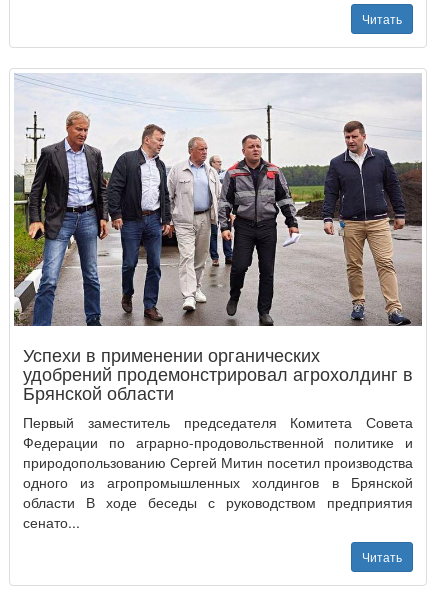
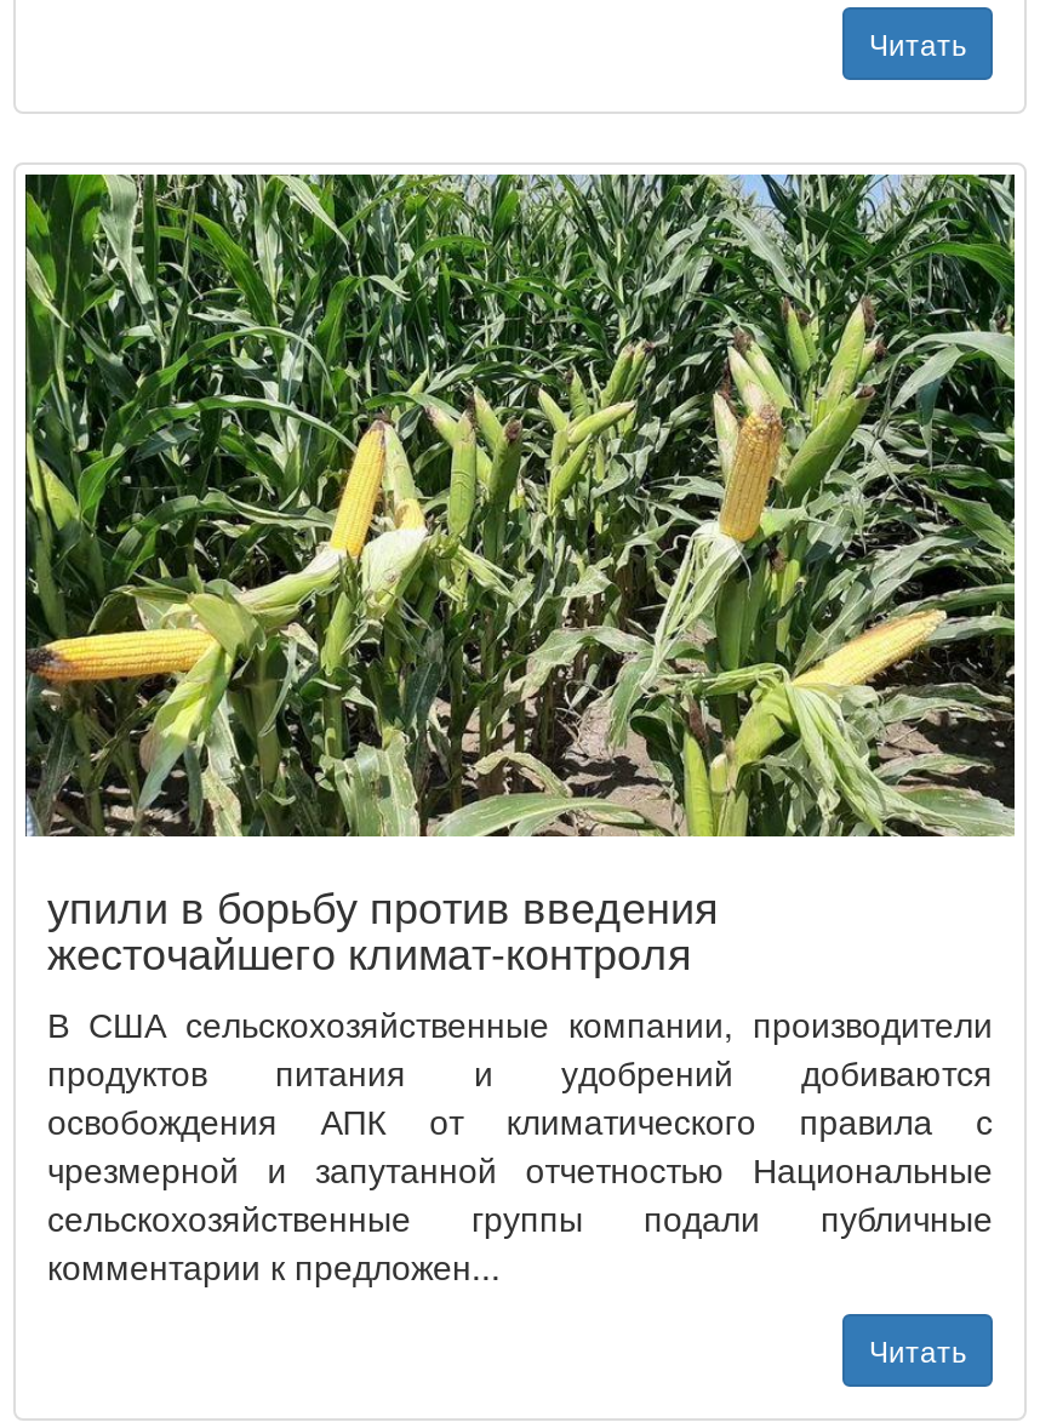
- [image]
- Успехи в применении органических
- удобрений продемонстрировал агрохолдинг в
- Брянской области
- Первый заместитель председателя Комитета Совета
- Федерации по аграрно-продовольственной политике и
- природопользованию Сергей Митин посетил производства
- одного из агропромышленных холдингов в Брянской
- области В ходе беседы с руководством предприятия
- сенато...
+ [image]
+ упили в борьбу против введения
+ жесточайшего климат-контроля
+ В США сельскохозяйственные компании, производители
+ продуктов питания и удобрений добиваются
+ освобождения АПК от климатического правила с
+ чрезмерной и запутанной отчетностью Национальные
+ сельскохозяйственные группы подали публичные
+ комментарии к предложен...
